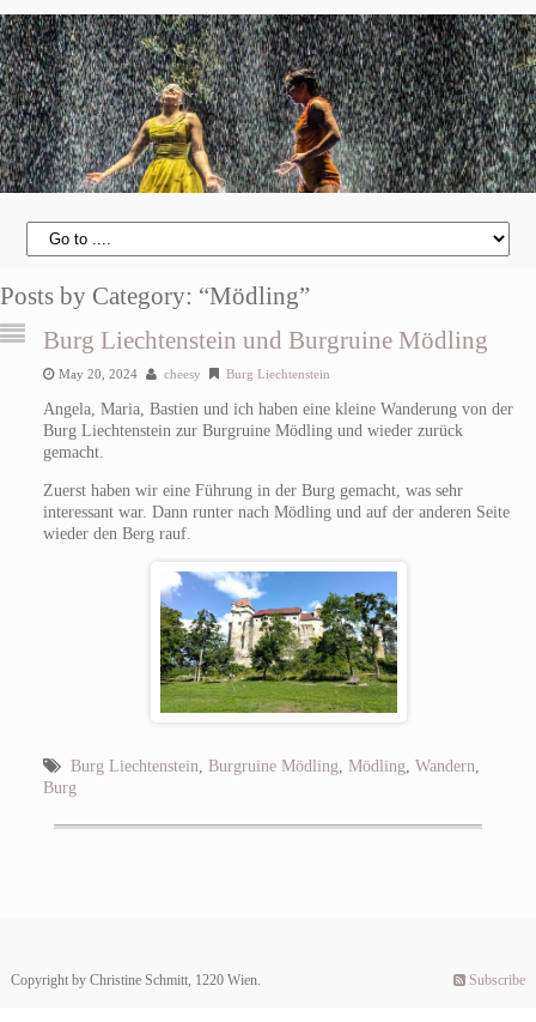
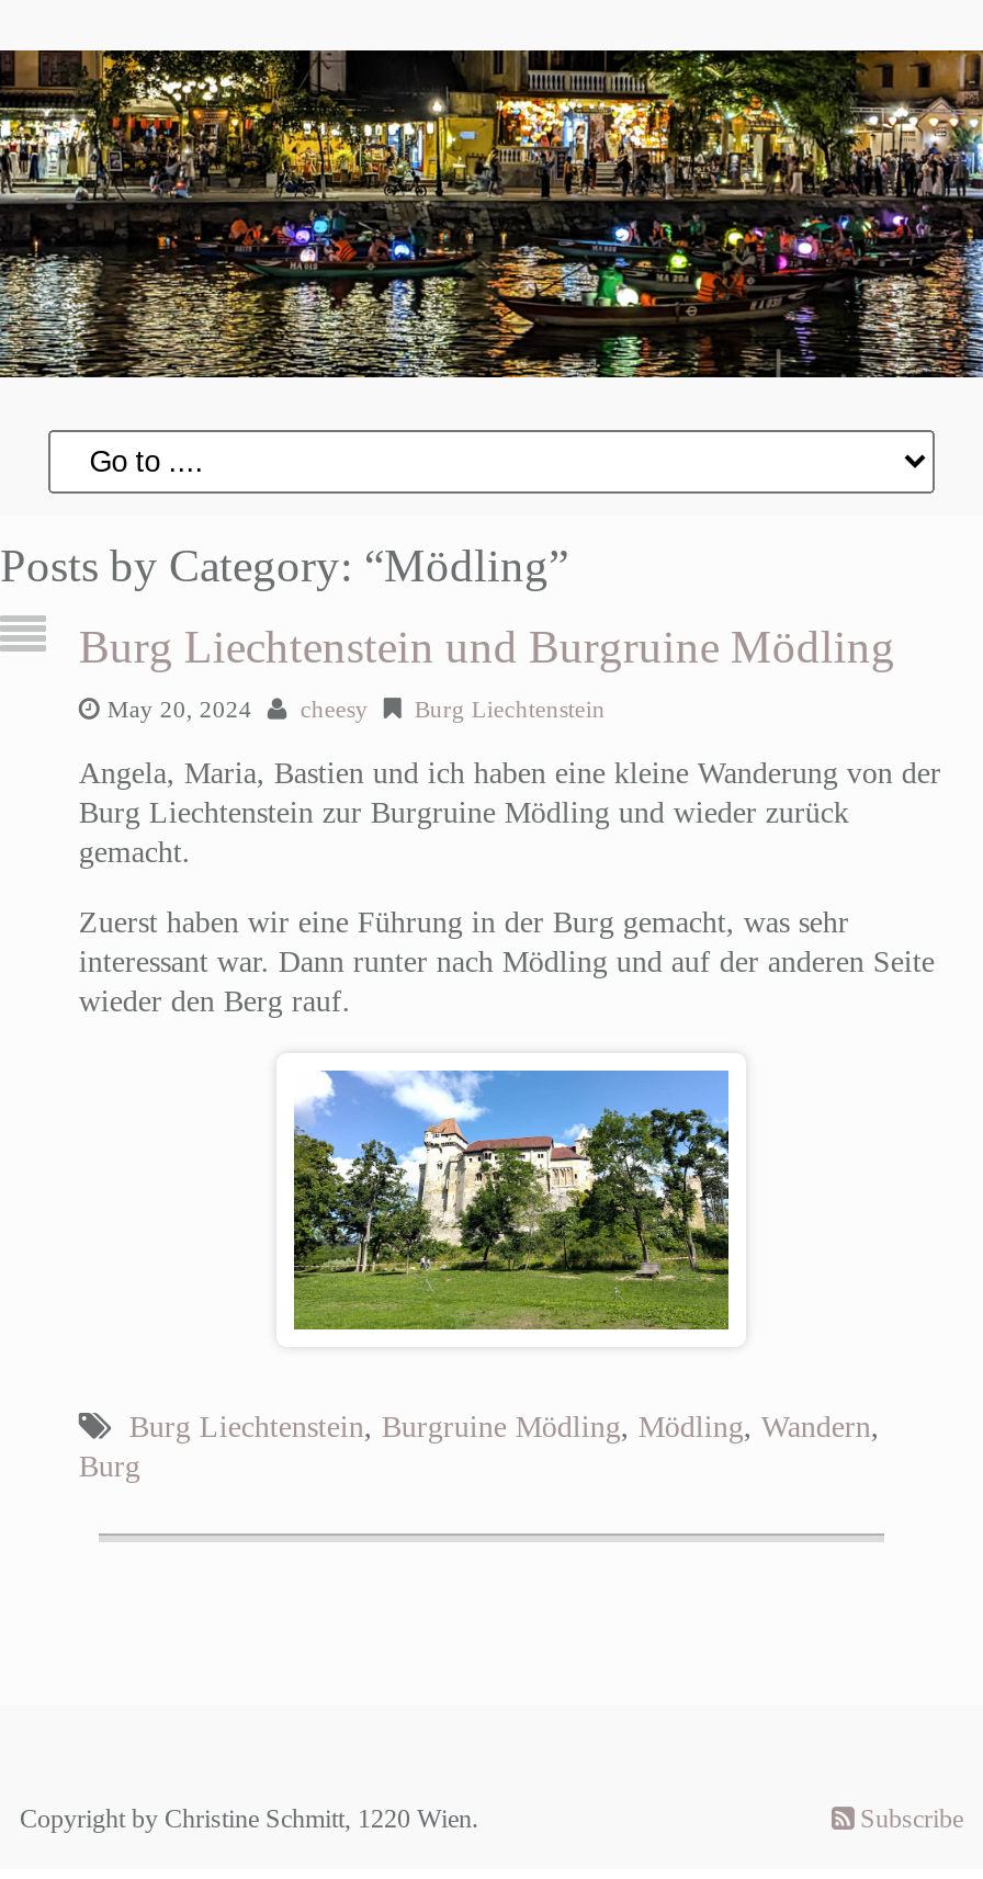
- [image]
+ [image]
